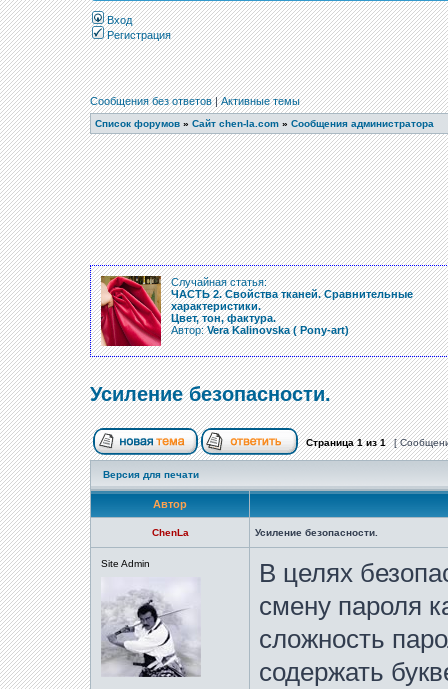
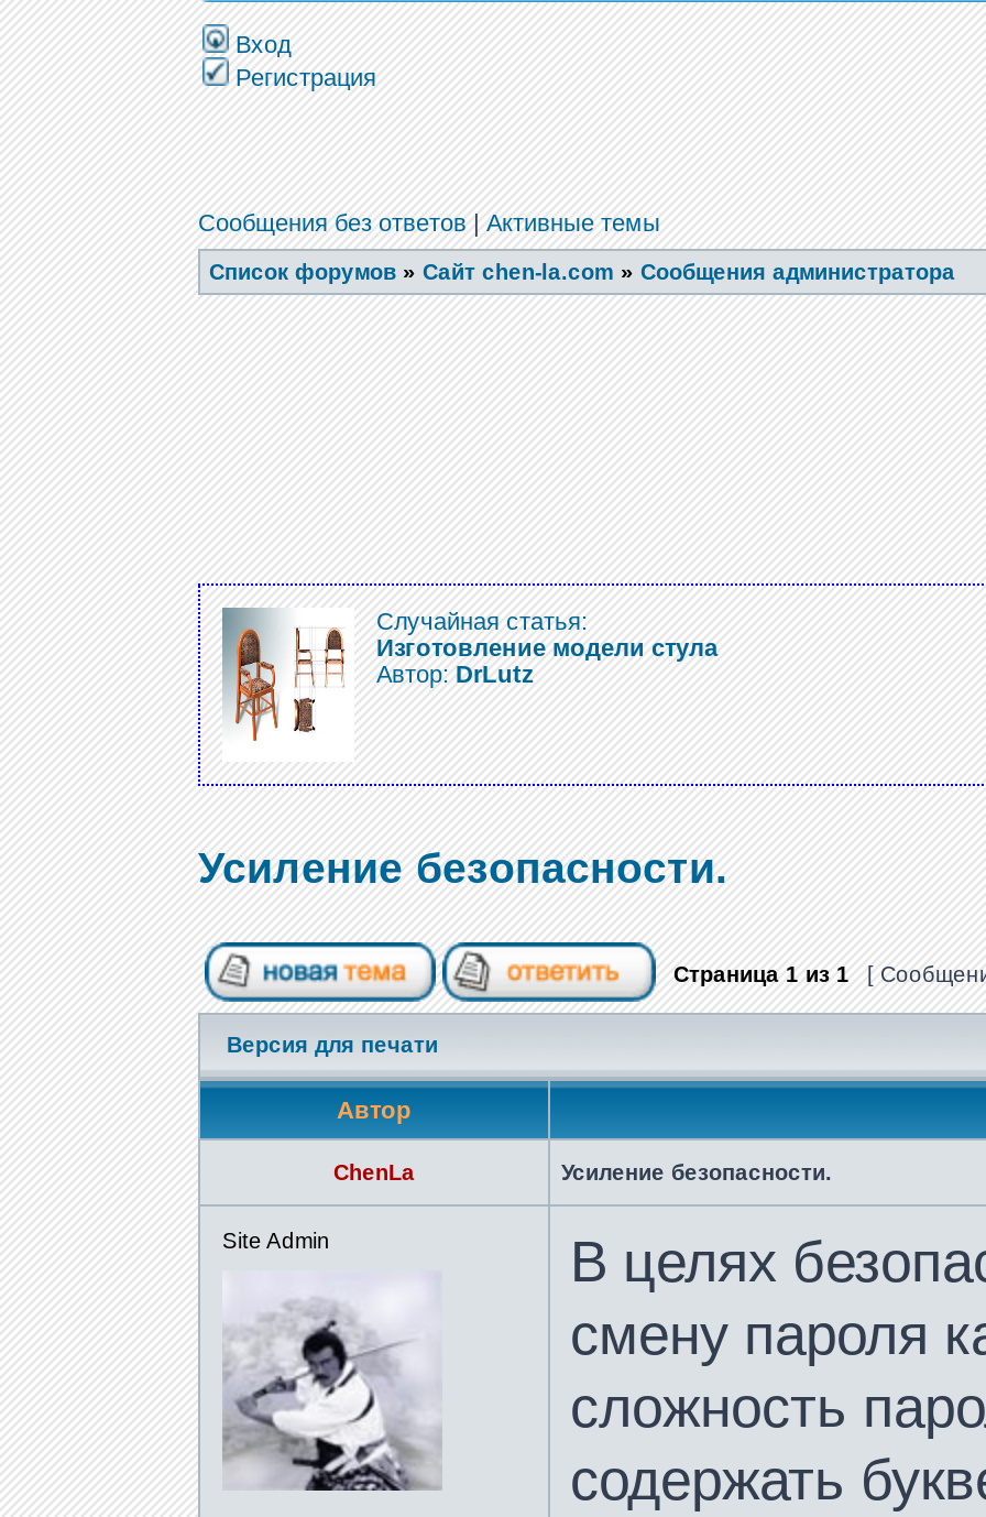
- [image]
- ЧАСТЬ 2. Свойства тканей. Сравнительные
- характеристики.
- Цвет, тон, фактура.
- Автор: Vera Kalinovska ( Pony-art)
+ [image]
+ Изготовление модели стула
+ Автор: DrLutz
